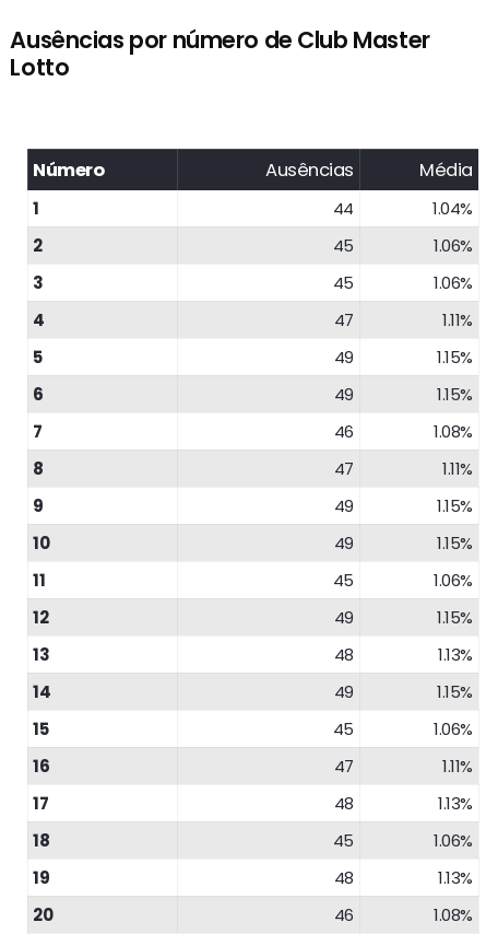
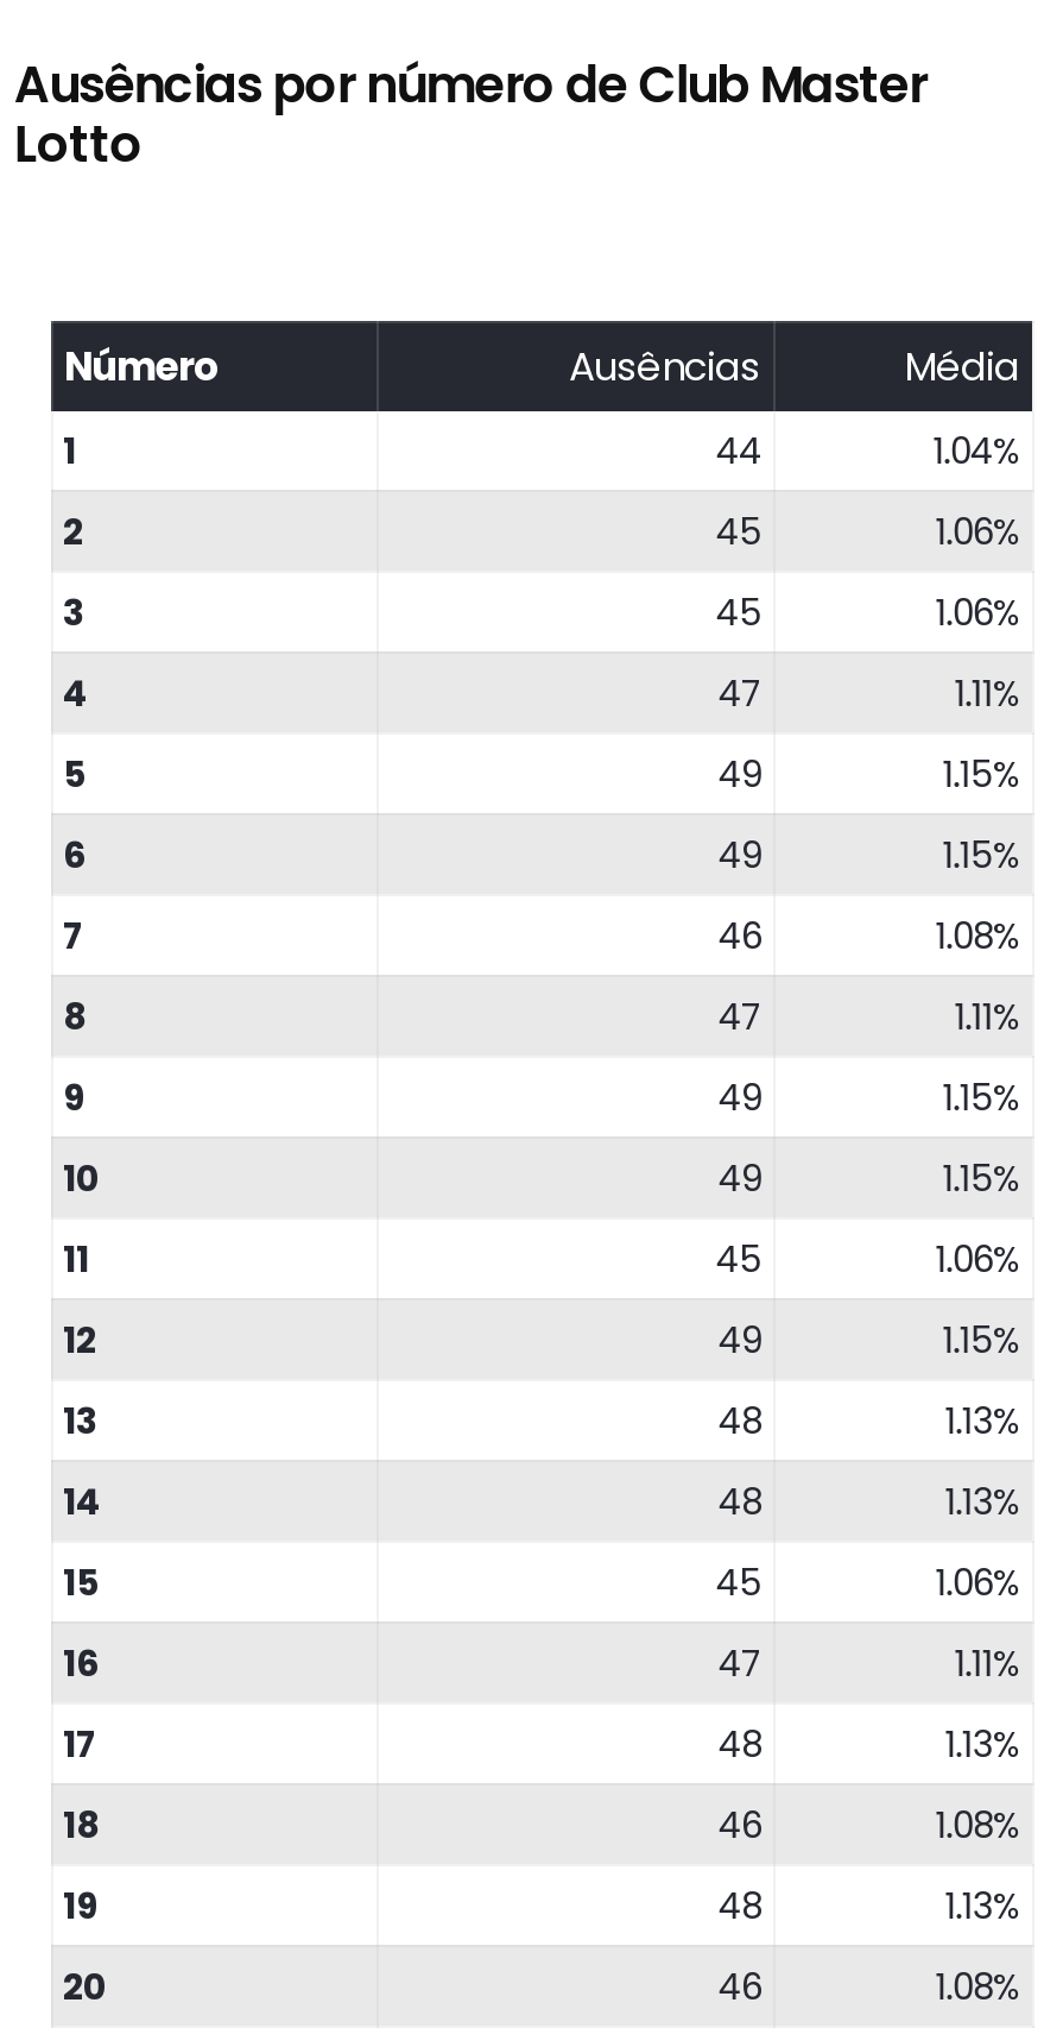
- 49
+ 48

- 1.15%
+ 1.13%

- 45
+ 46

- 1.06%
+ 1.08%
